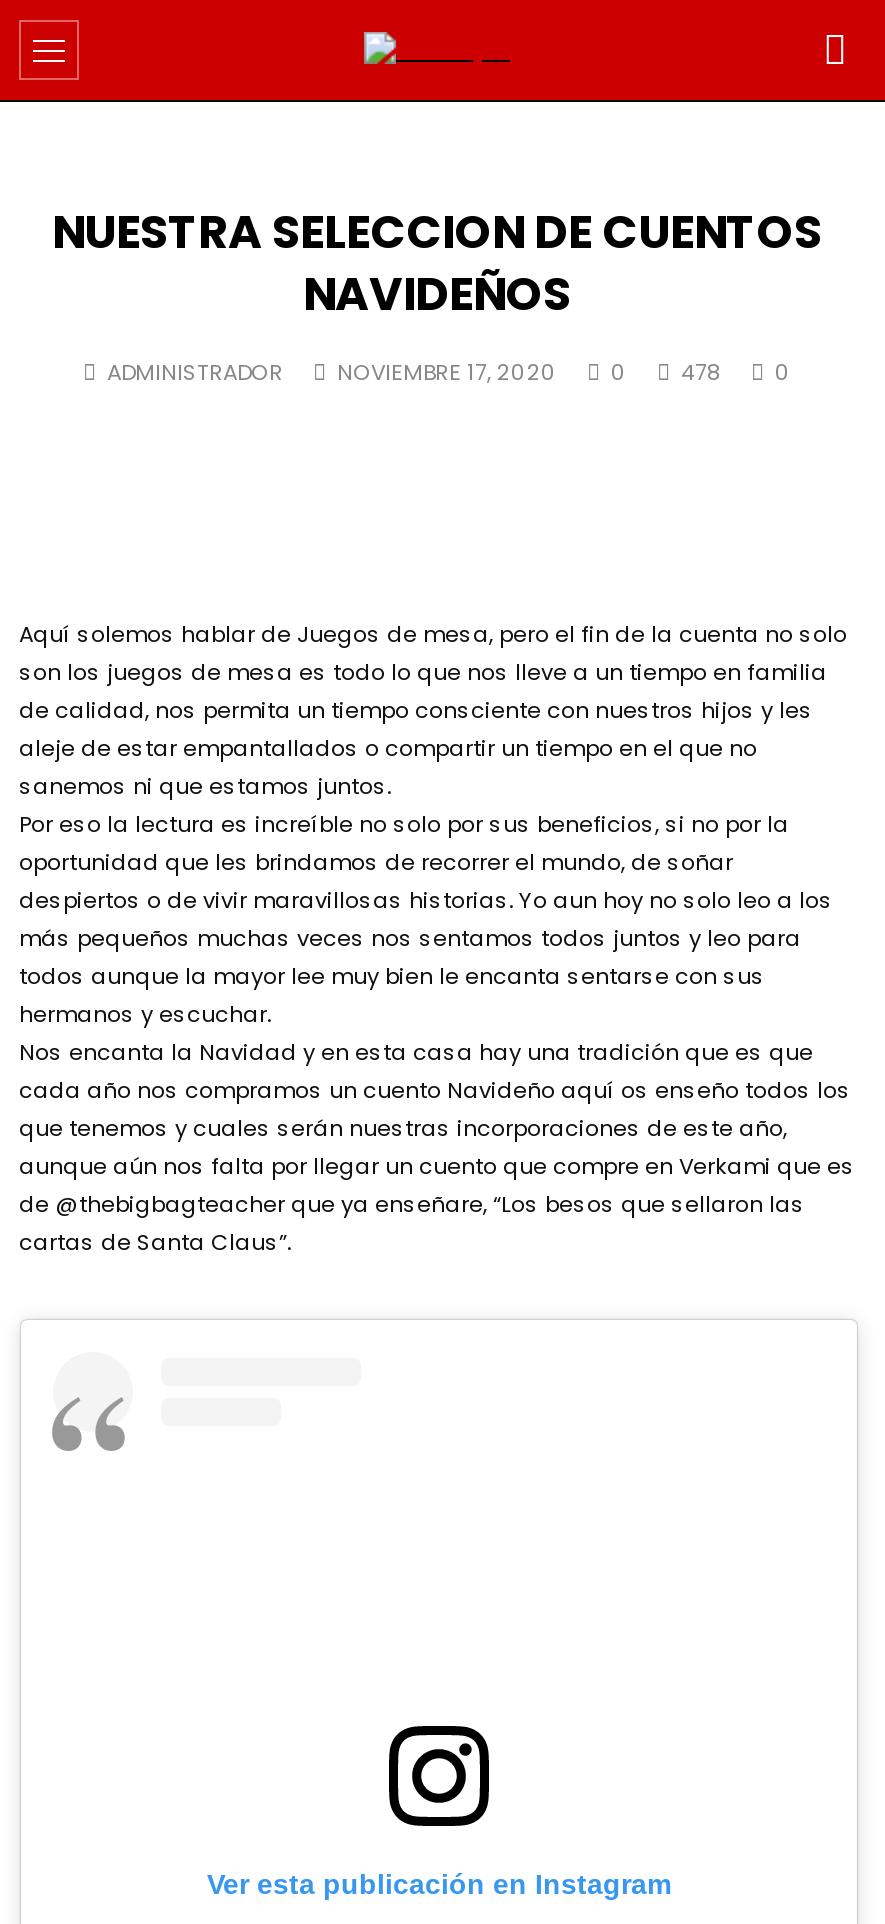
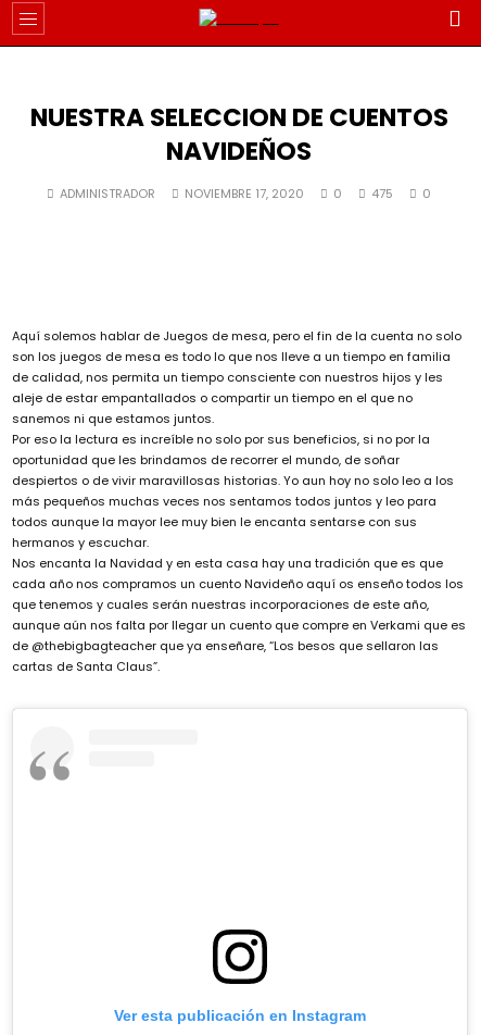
- ADMINISTRADOR NOVIEMBRE 17, 2020 0 478 0
+ ADMINISTRADOR NOVIEMBRE 17, 2020 0 475 0
